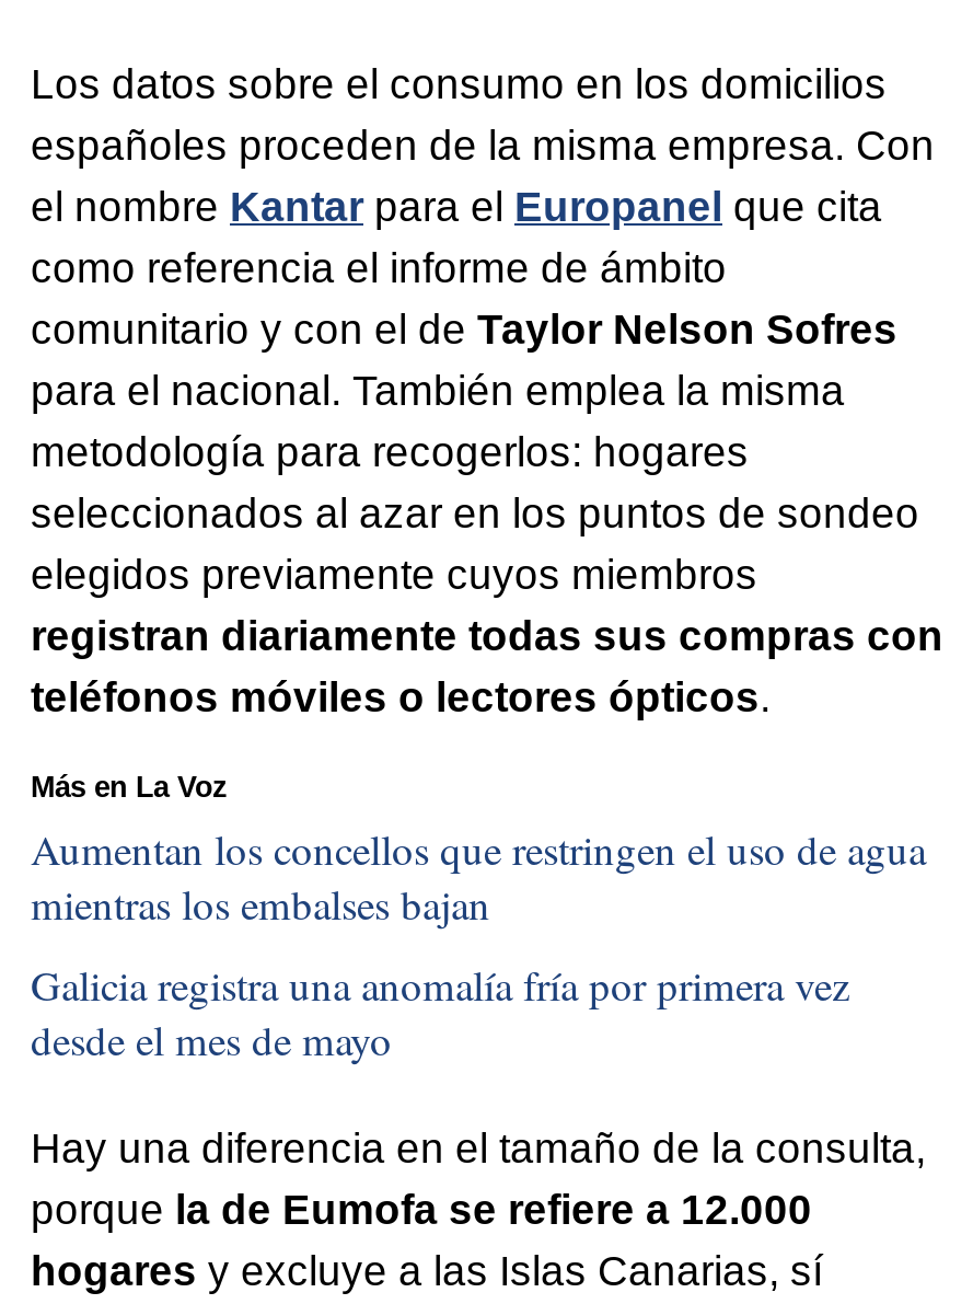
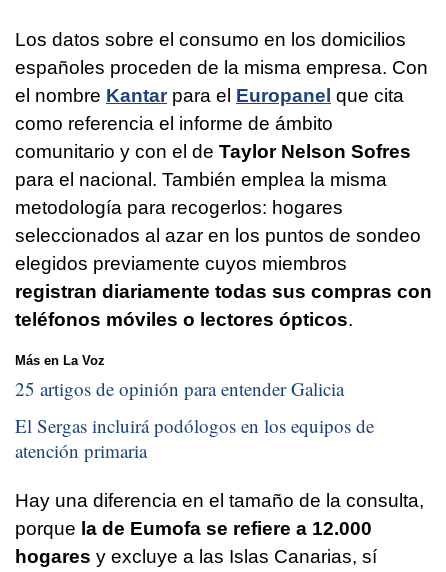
- Aumentan los concellos que restringen el uso de agua
- mientras los embalses bajan
+ 25 artigos de opinión para entender Galicia

- Galicia registra una anomalía fría por primera vez
- desde el mes de mayo
+ El Sergas incluirá podólogos en los equipos de
+ atención primaria
